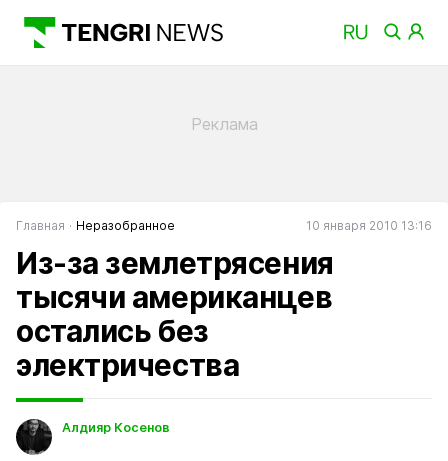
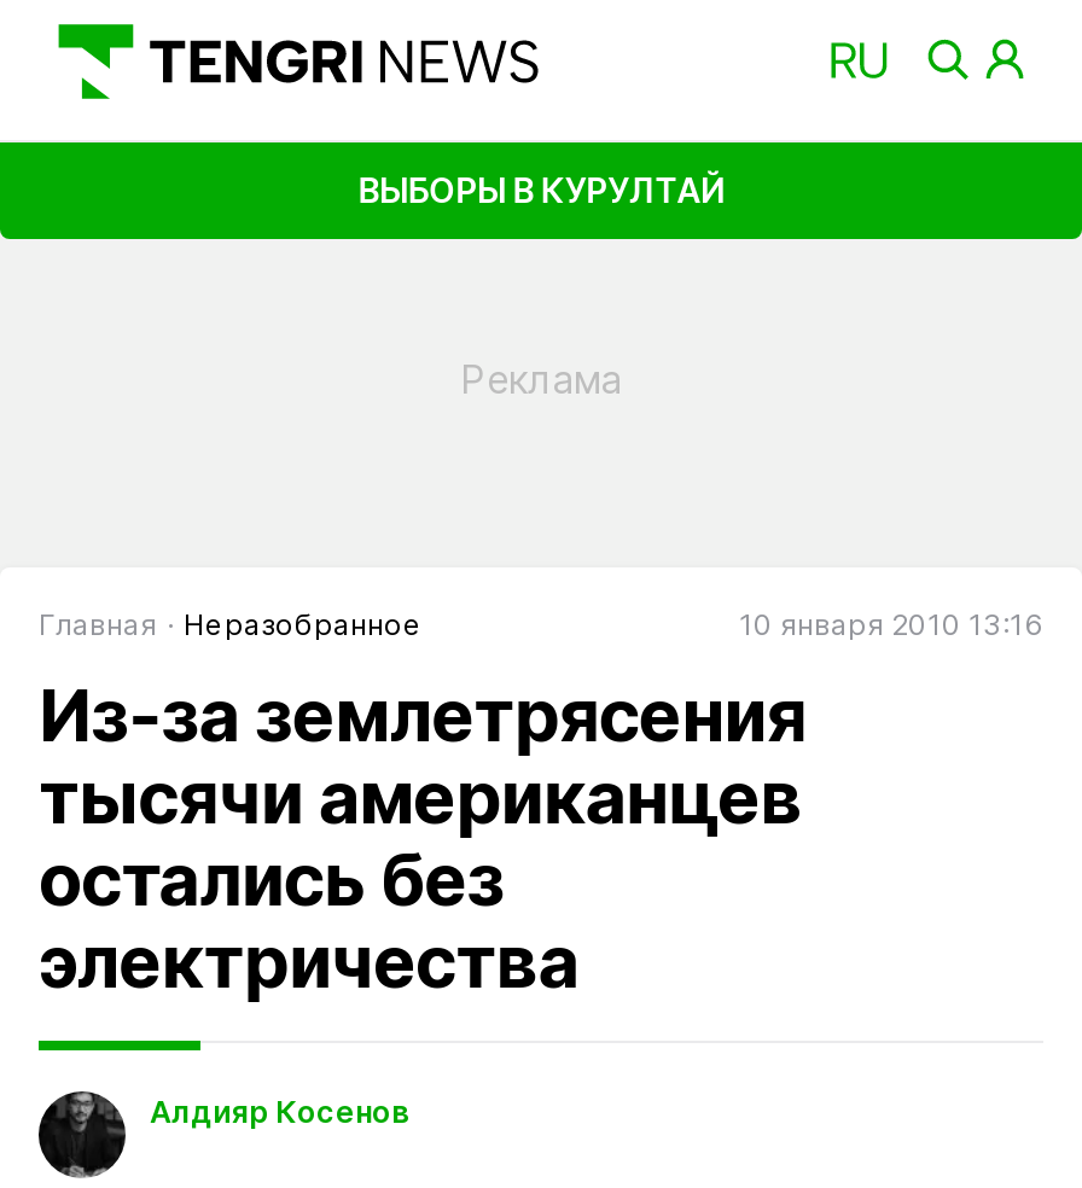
+ ВЫБОРЫ В КУРУЛТАЙ
